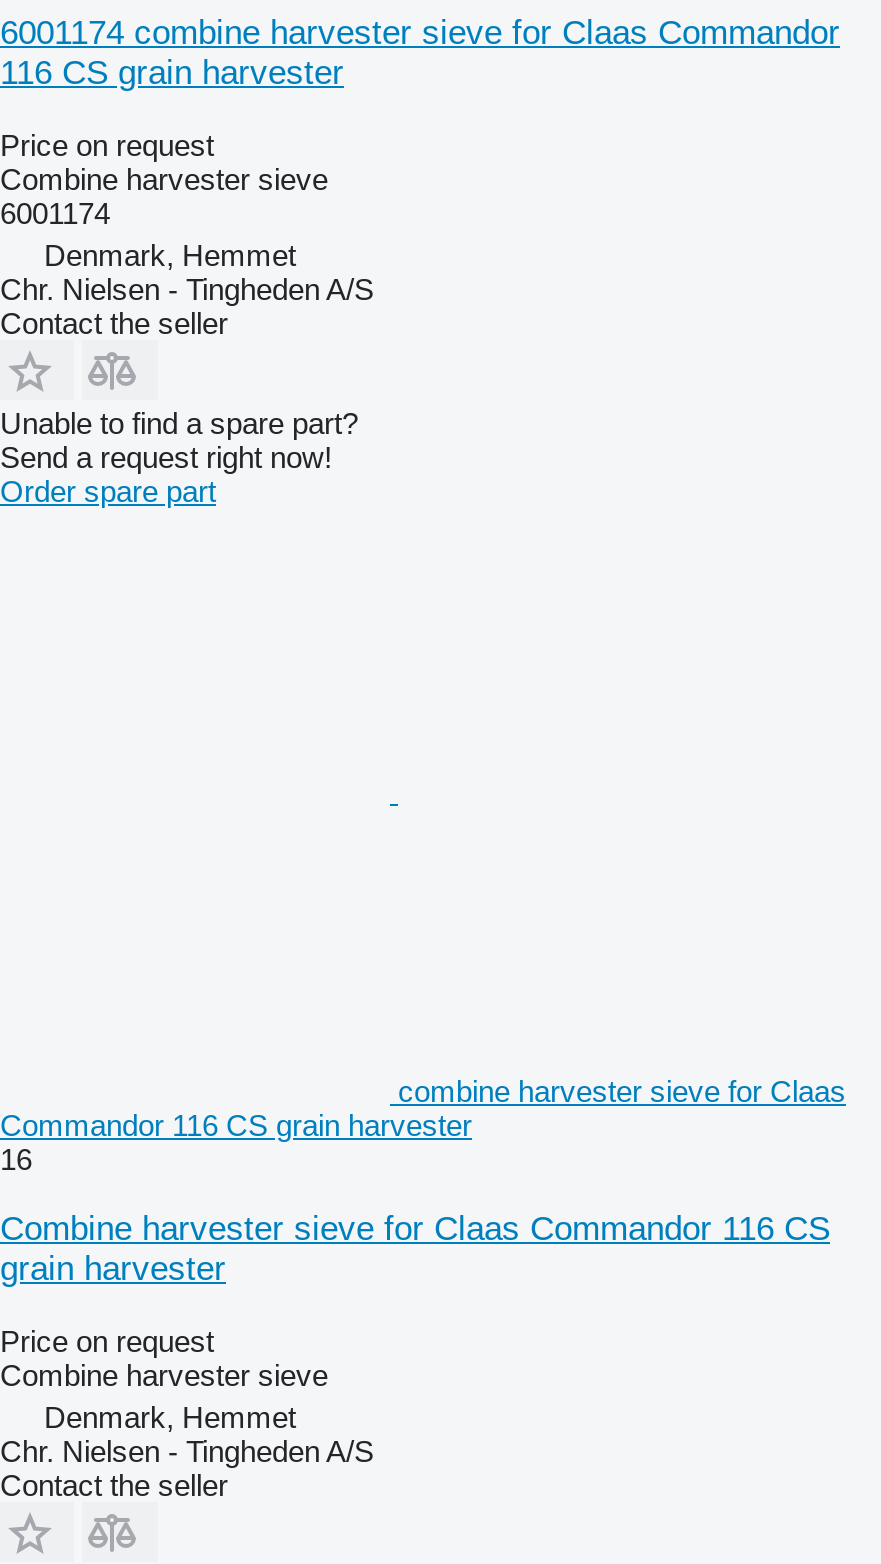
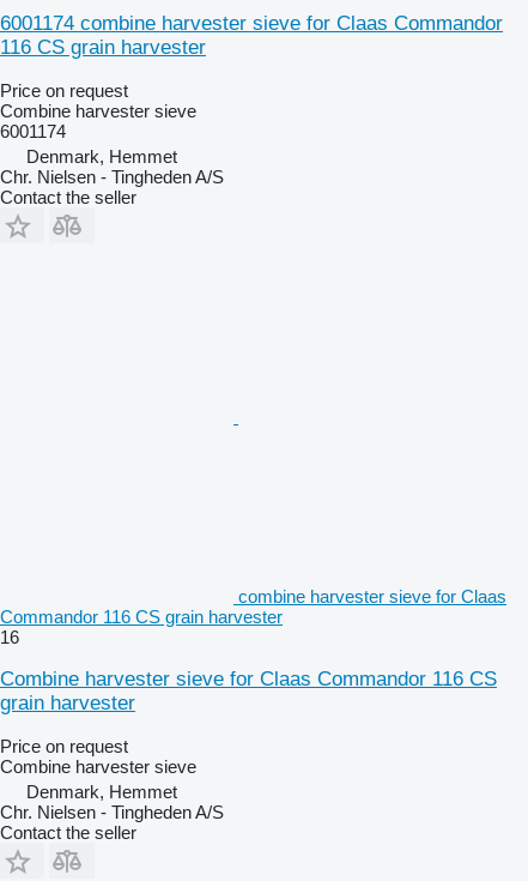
- Unable to find a spare part?
- Send a request right now!
- Order spare part
